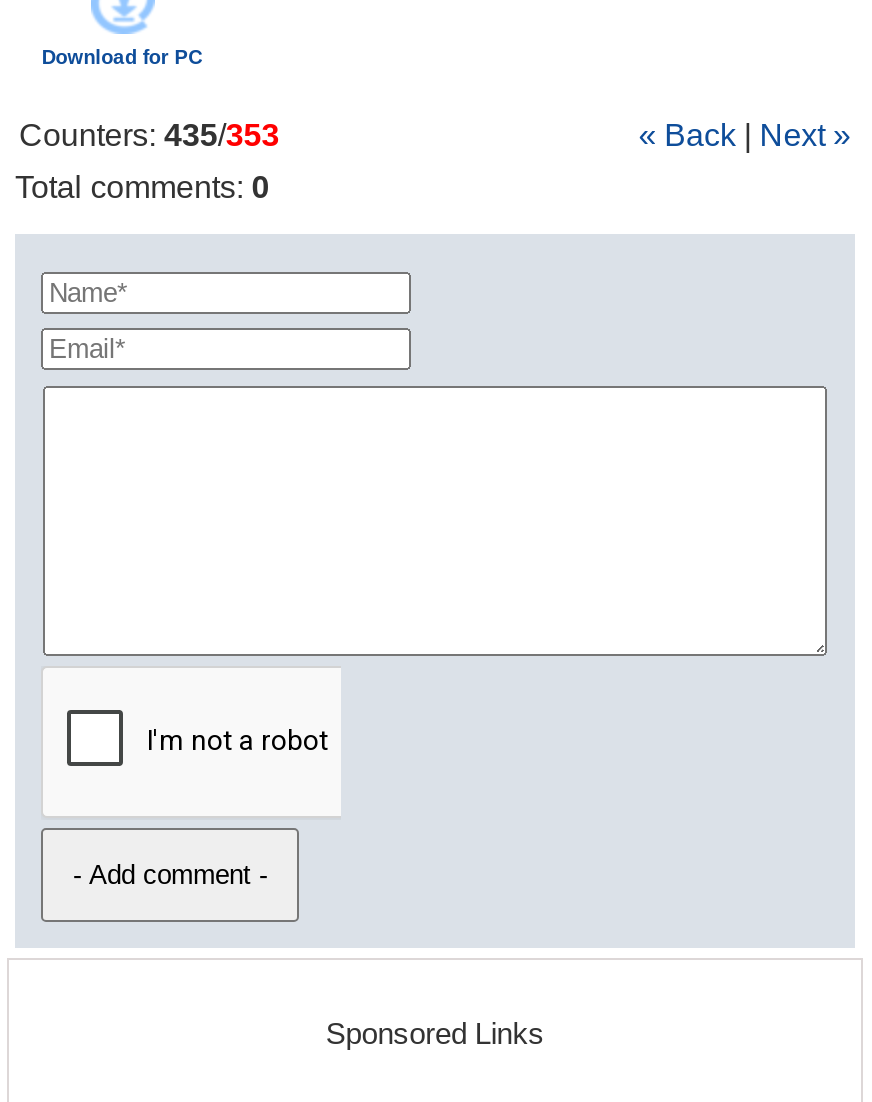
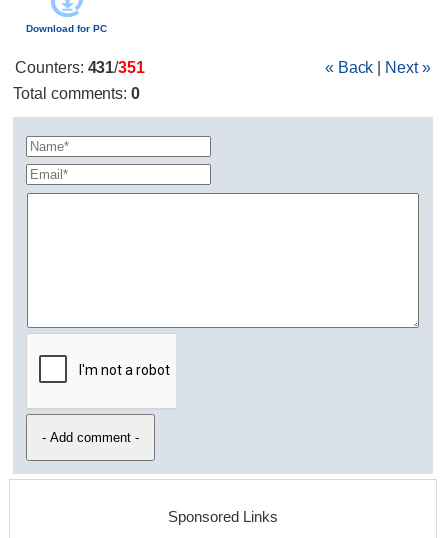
- Counters: 435/353
+ Counters: 431/351
